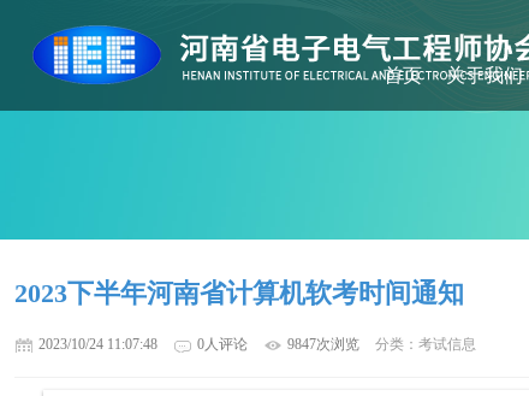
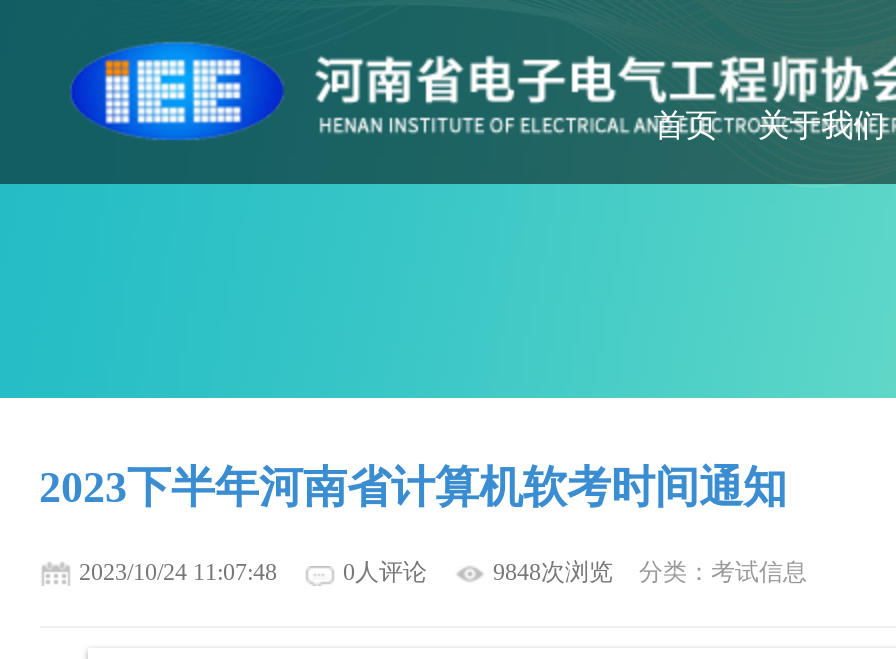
- 9847次浏览 分类：考试信息
+ 9848次浏览 分类：考试信息
